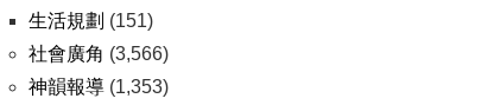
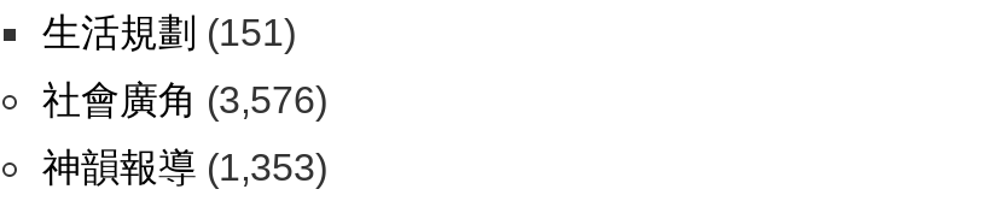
- 社會廣角(3,566)
+ 社會廣角(3,576)
